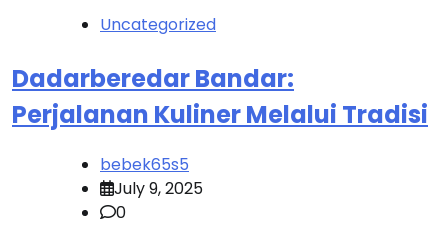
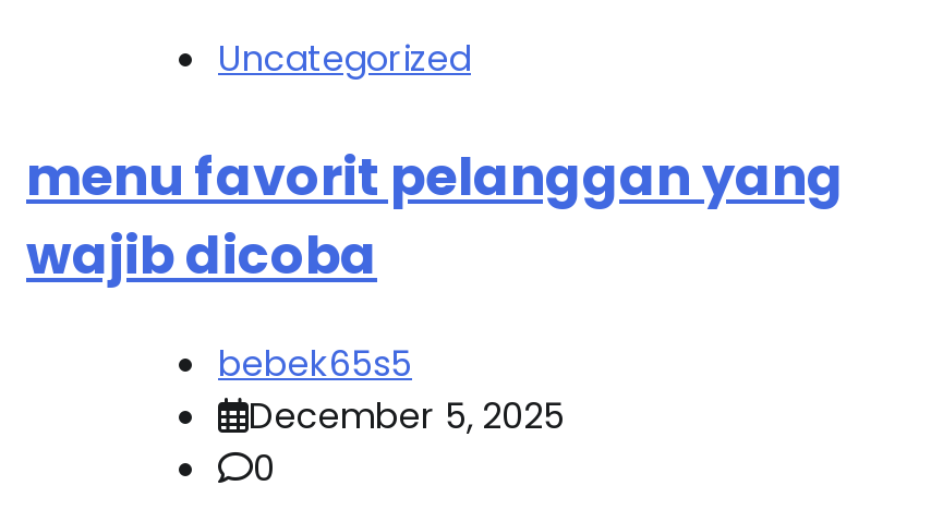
- Dadarberedar Bandar:
- Perjalanan Kuliner Melalui Tradisi
+ menu favorit pelanggan yang
+ wajib dicoba

- July 9, 2025
+ December 5, 2025
